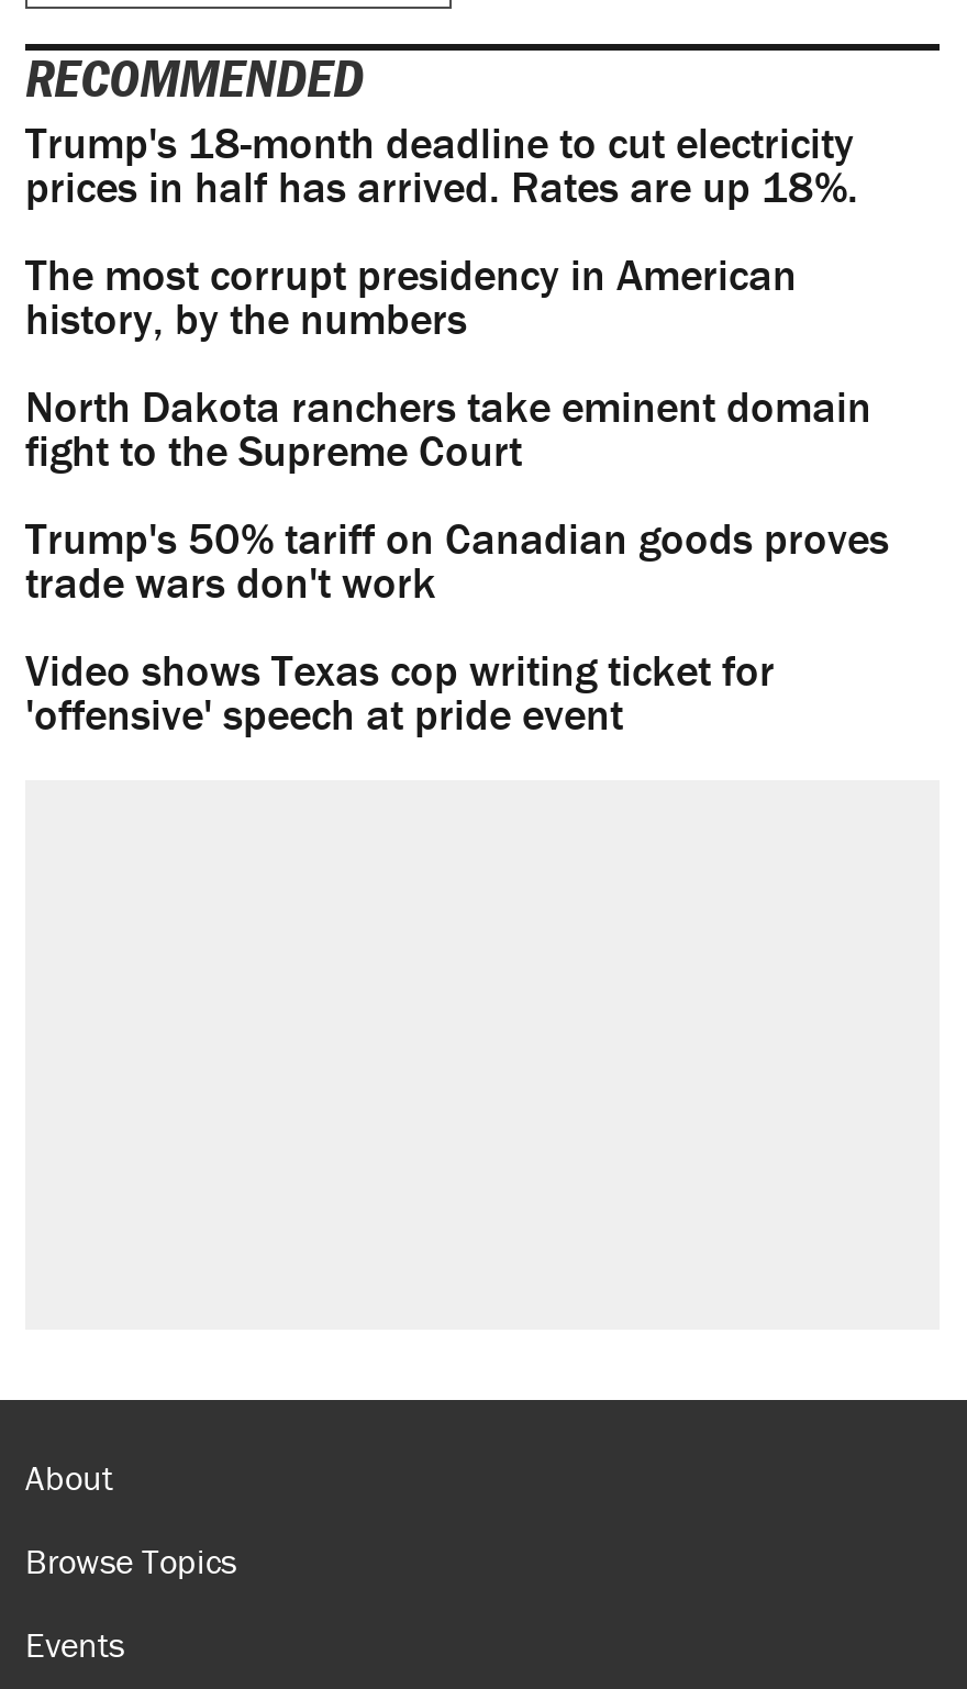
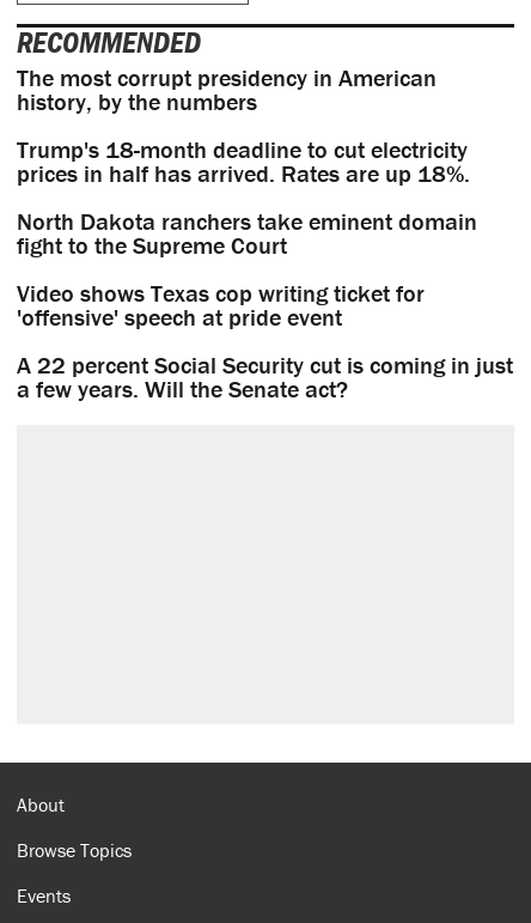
moved down: Trump's 18-month deadline to cut electricity | prices in half has arrived. Rates are up 18%.

moved up: The most corrupt presidency in American | history, by the numbers

- Trump's 50% tariff on Canadian goods proves
- trade wars don't work

moved up: Video shows Texas cop writing ticket for | 'offensive' speech at pride event

+ A 22 percent Social Security cut is coming in just
+ a few years. Will the Senate act?
